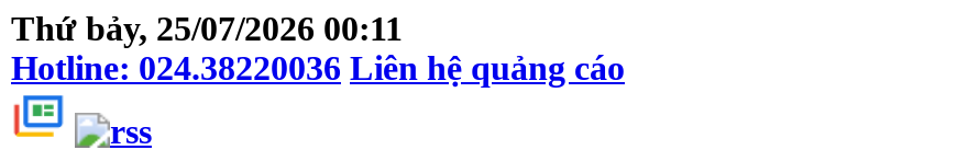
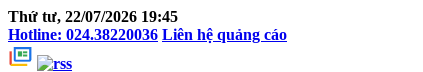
- Thứ bảy, 25/07/2026 00:11
+ Thứ tư, 22/07/2026 19:45
